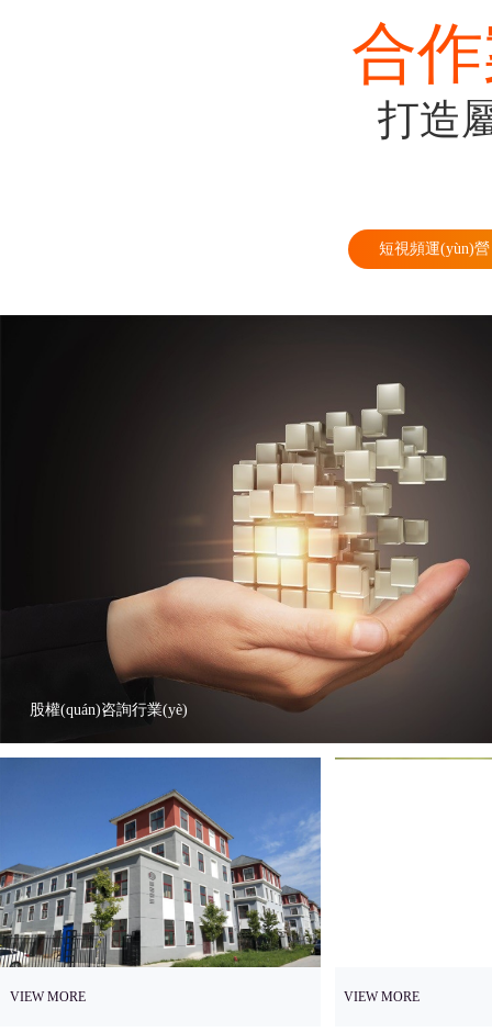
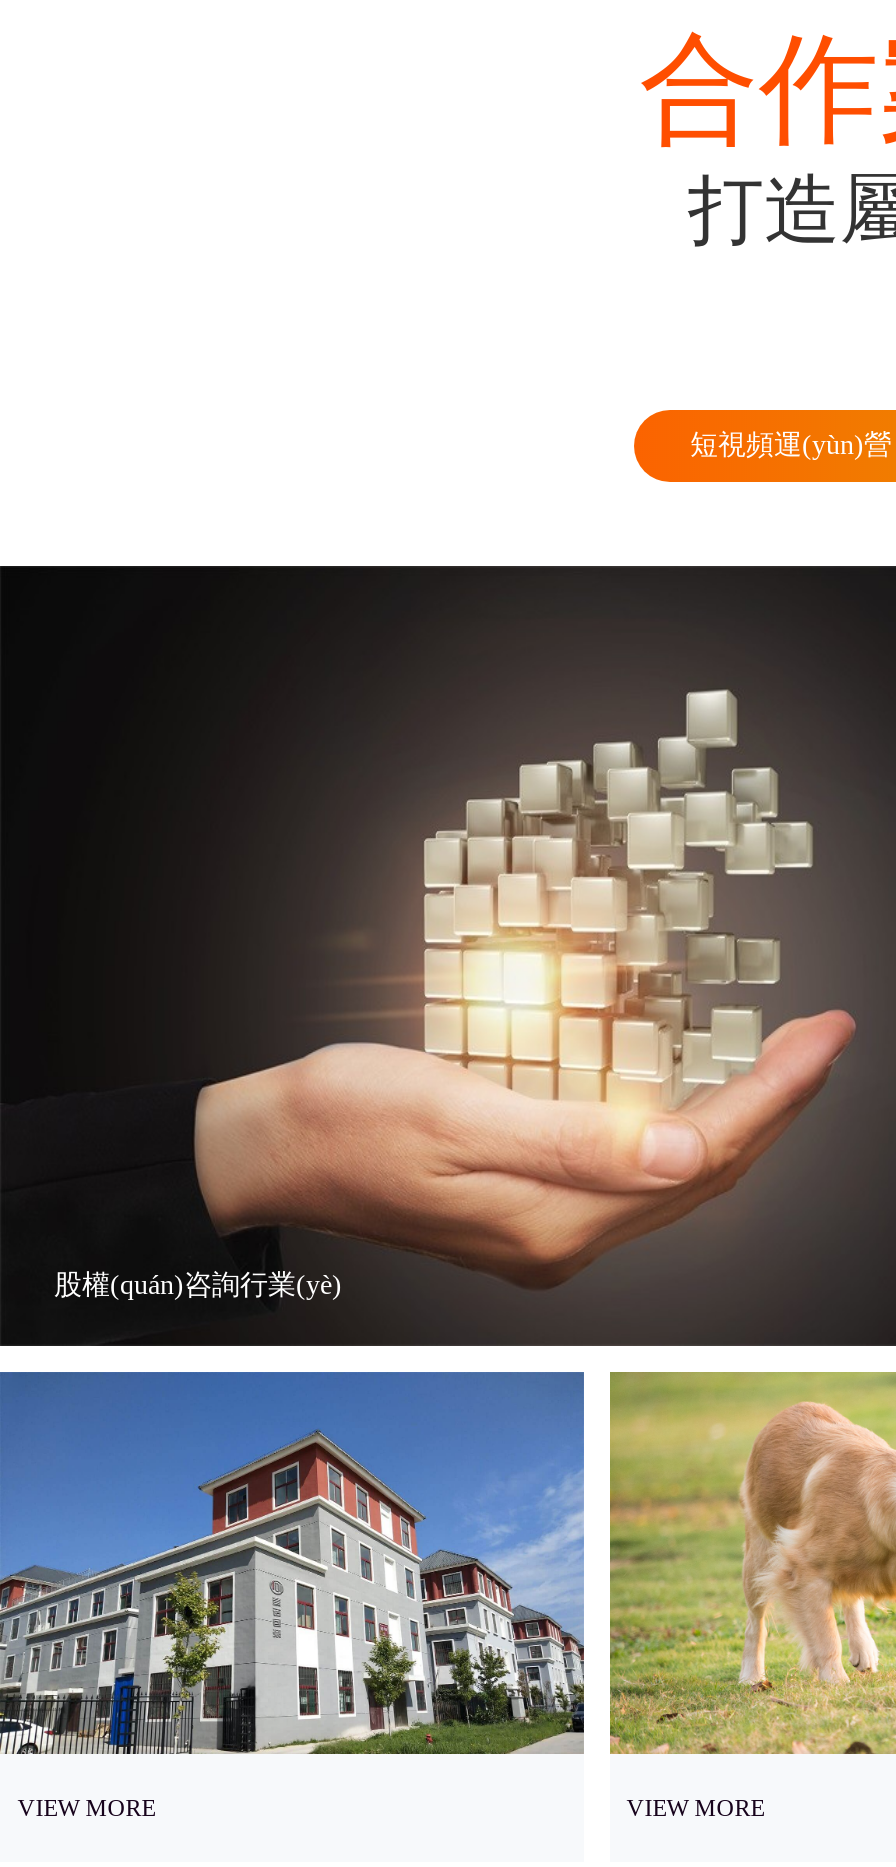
+ [image]
